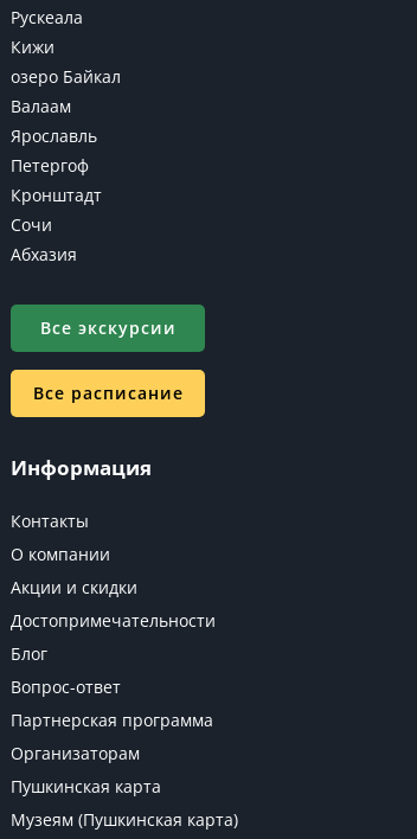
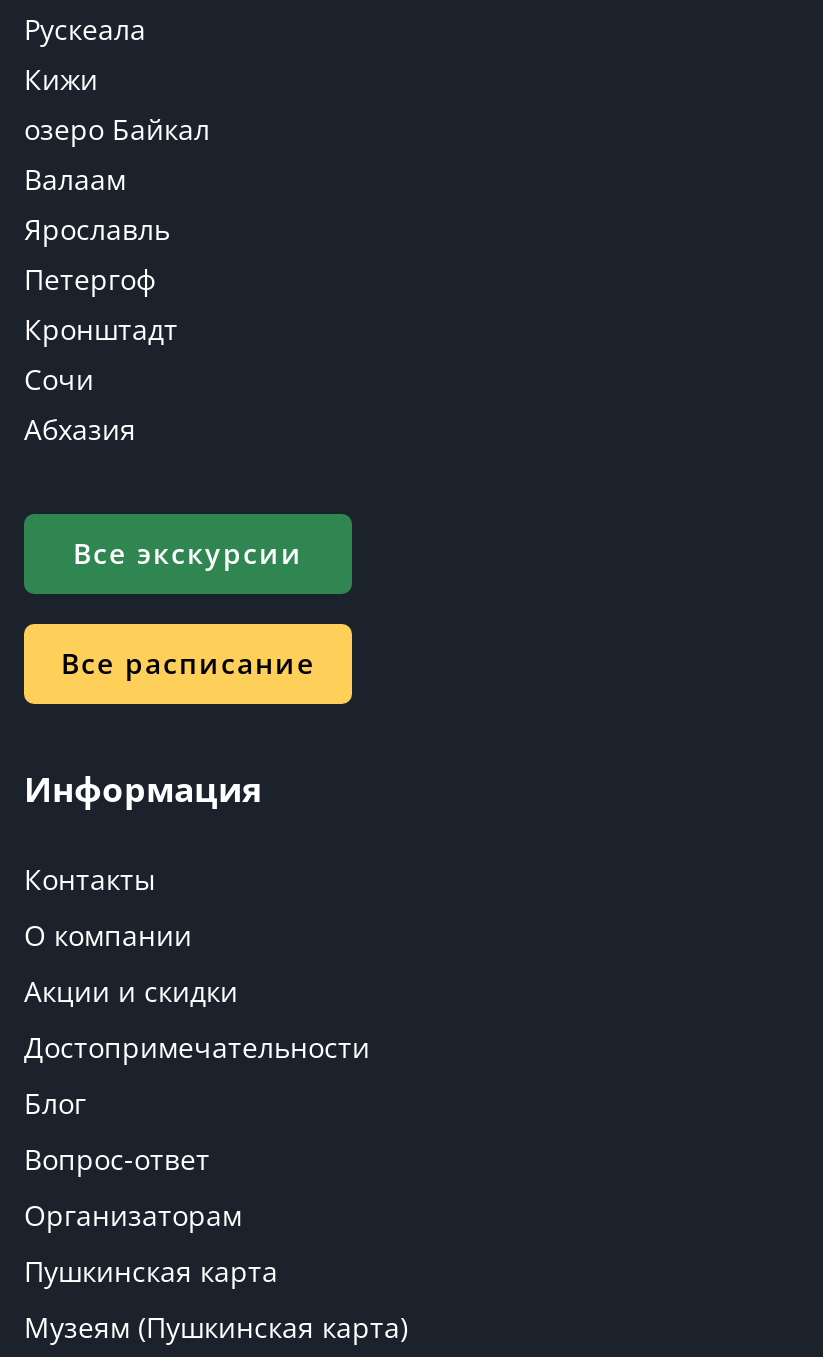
- Партнерская программа
